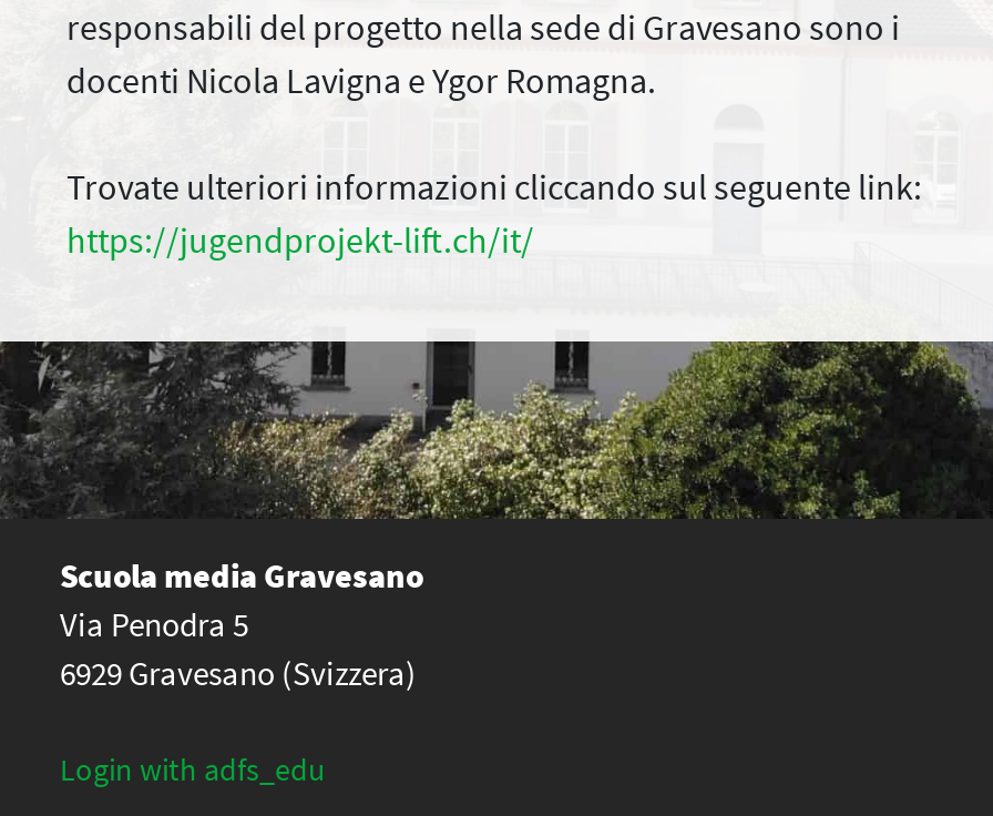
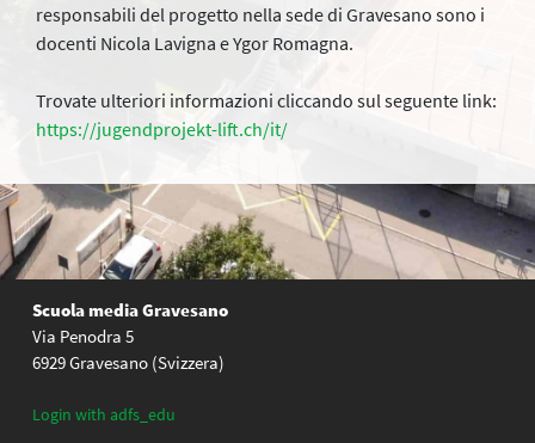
- [image]
+ [image]
